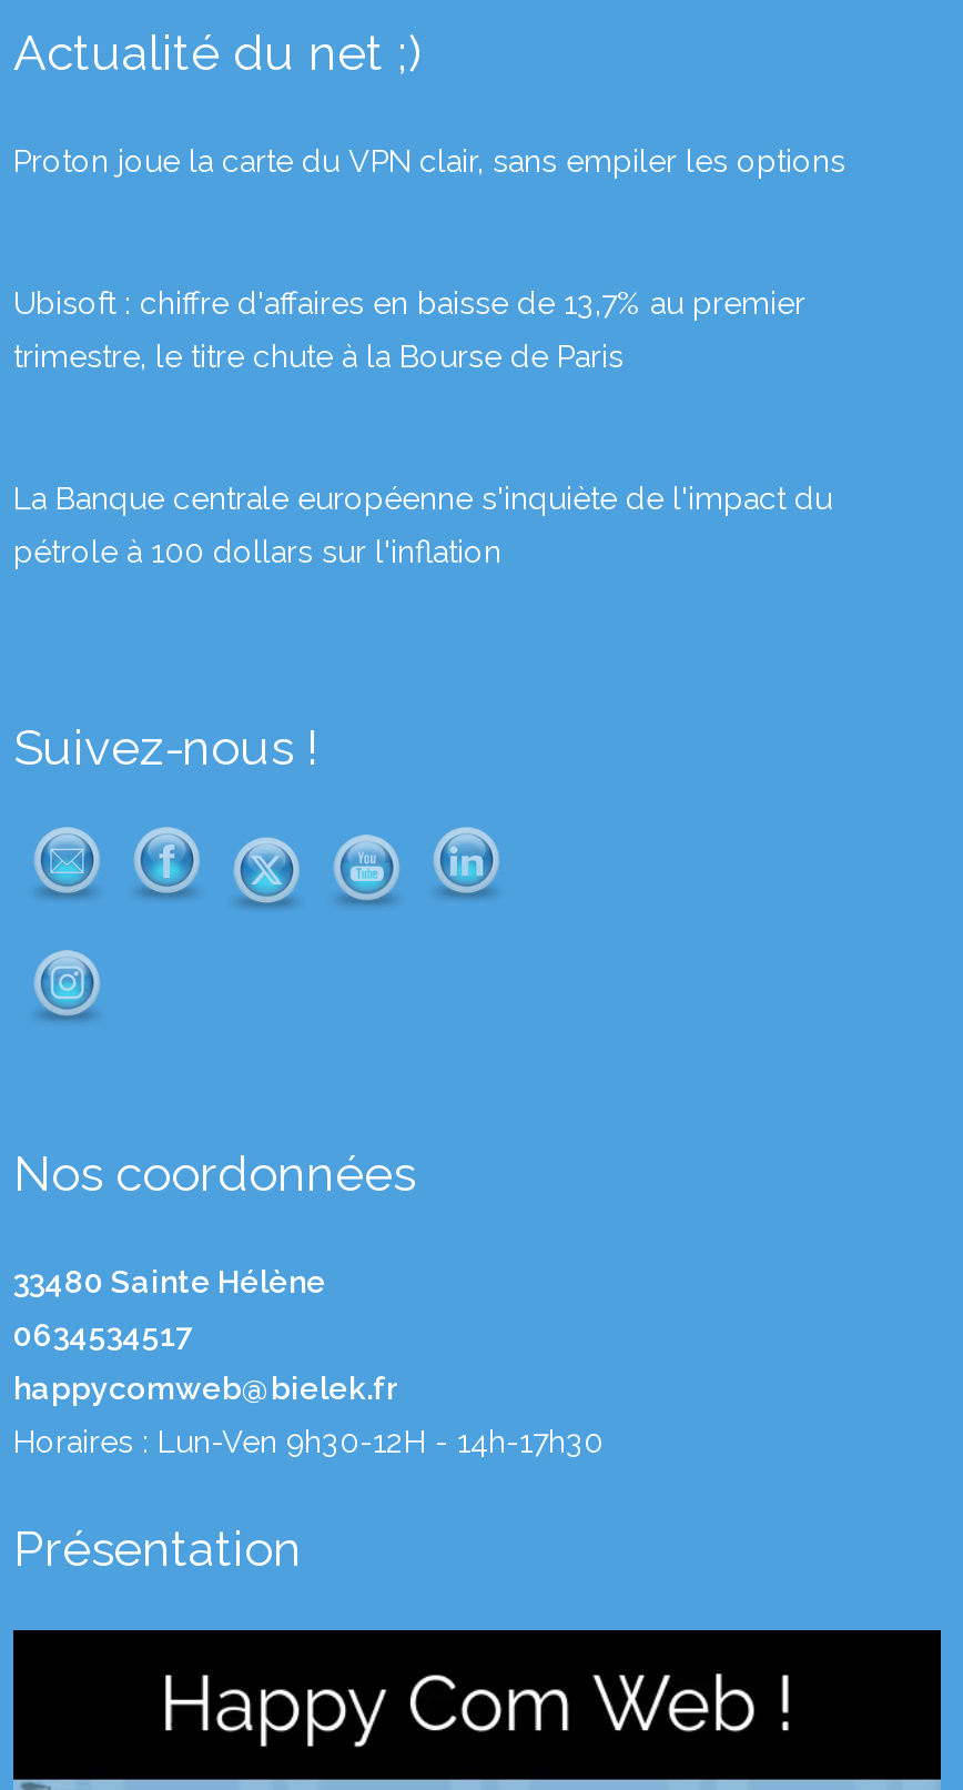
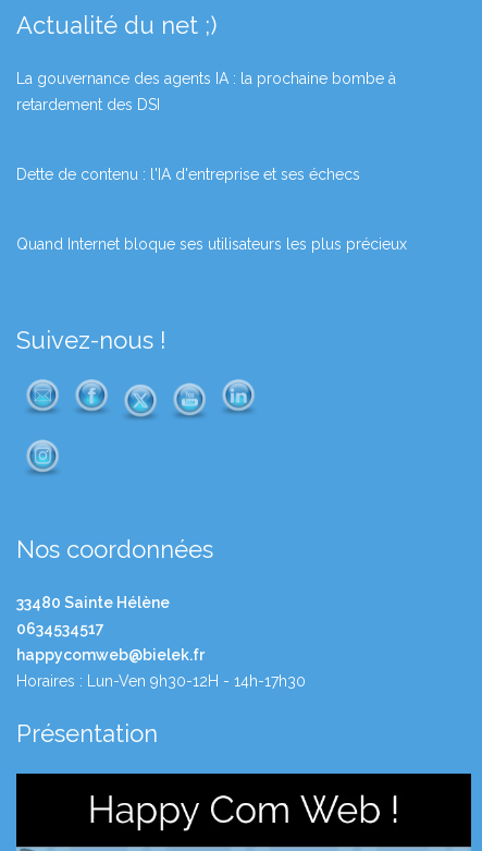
- Proton joue la carte du VPN clair, sans empiler les options
+ La gouvernance des agents IA : la prochaine bombe à
+ retardement des DSI

- Ubisoft : chiffre d'affaires en baisse de 13,7% au premier
- trimestre, le titre chute à la Bourse de Paris
+ Dette de contenu : l'IA d'entreprise et ses échecs

- La Banque centrale européenne s'inquiète de l'impact du
- pétrole à 100 dollars sur l'inflation
+ Quand Internet bloque ses utilisateurs les plus précieux
